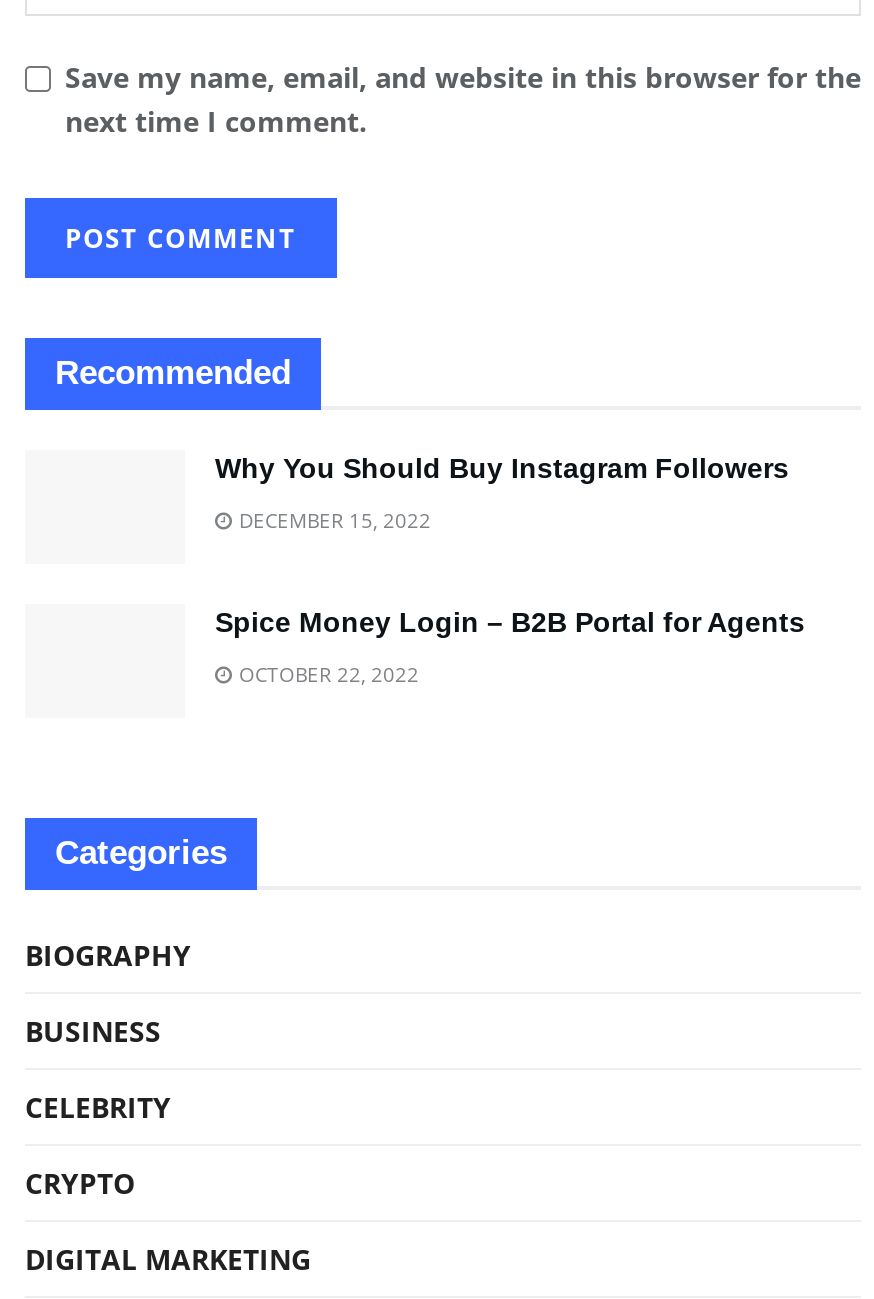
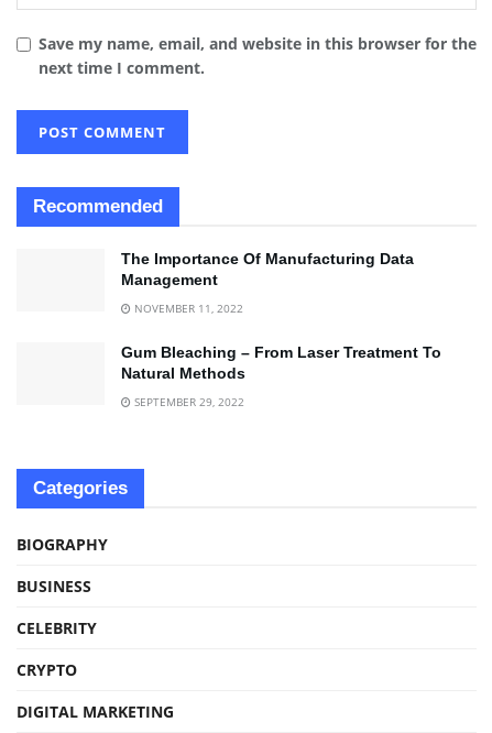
- Why You Should Buy Instagram Followers
+ The Importance Of Manufacturing Data
+ Management

- DECEMBER 15, 2022
+ NOVEMBER 11, 2022

- Spice Money Login – B2B Portal for Agents
+ Gum Bleaching – From Laser Treatment To
+ Natural Methods

- OCTOBER 22, 2022
+ SEPTEMBER 29, 2022
